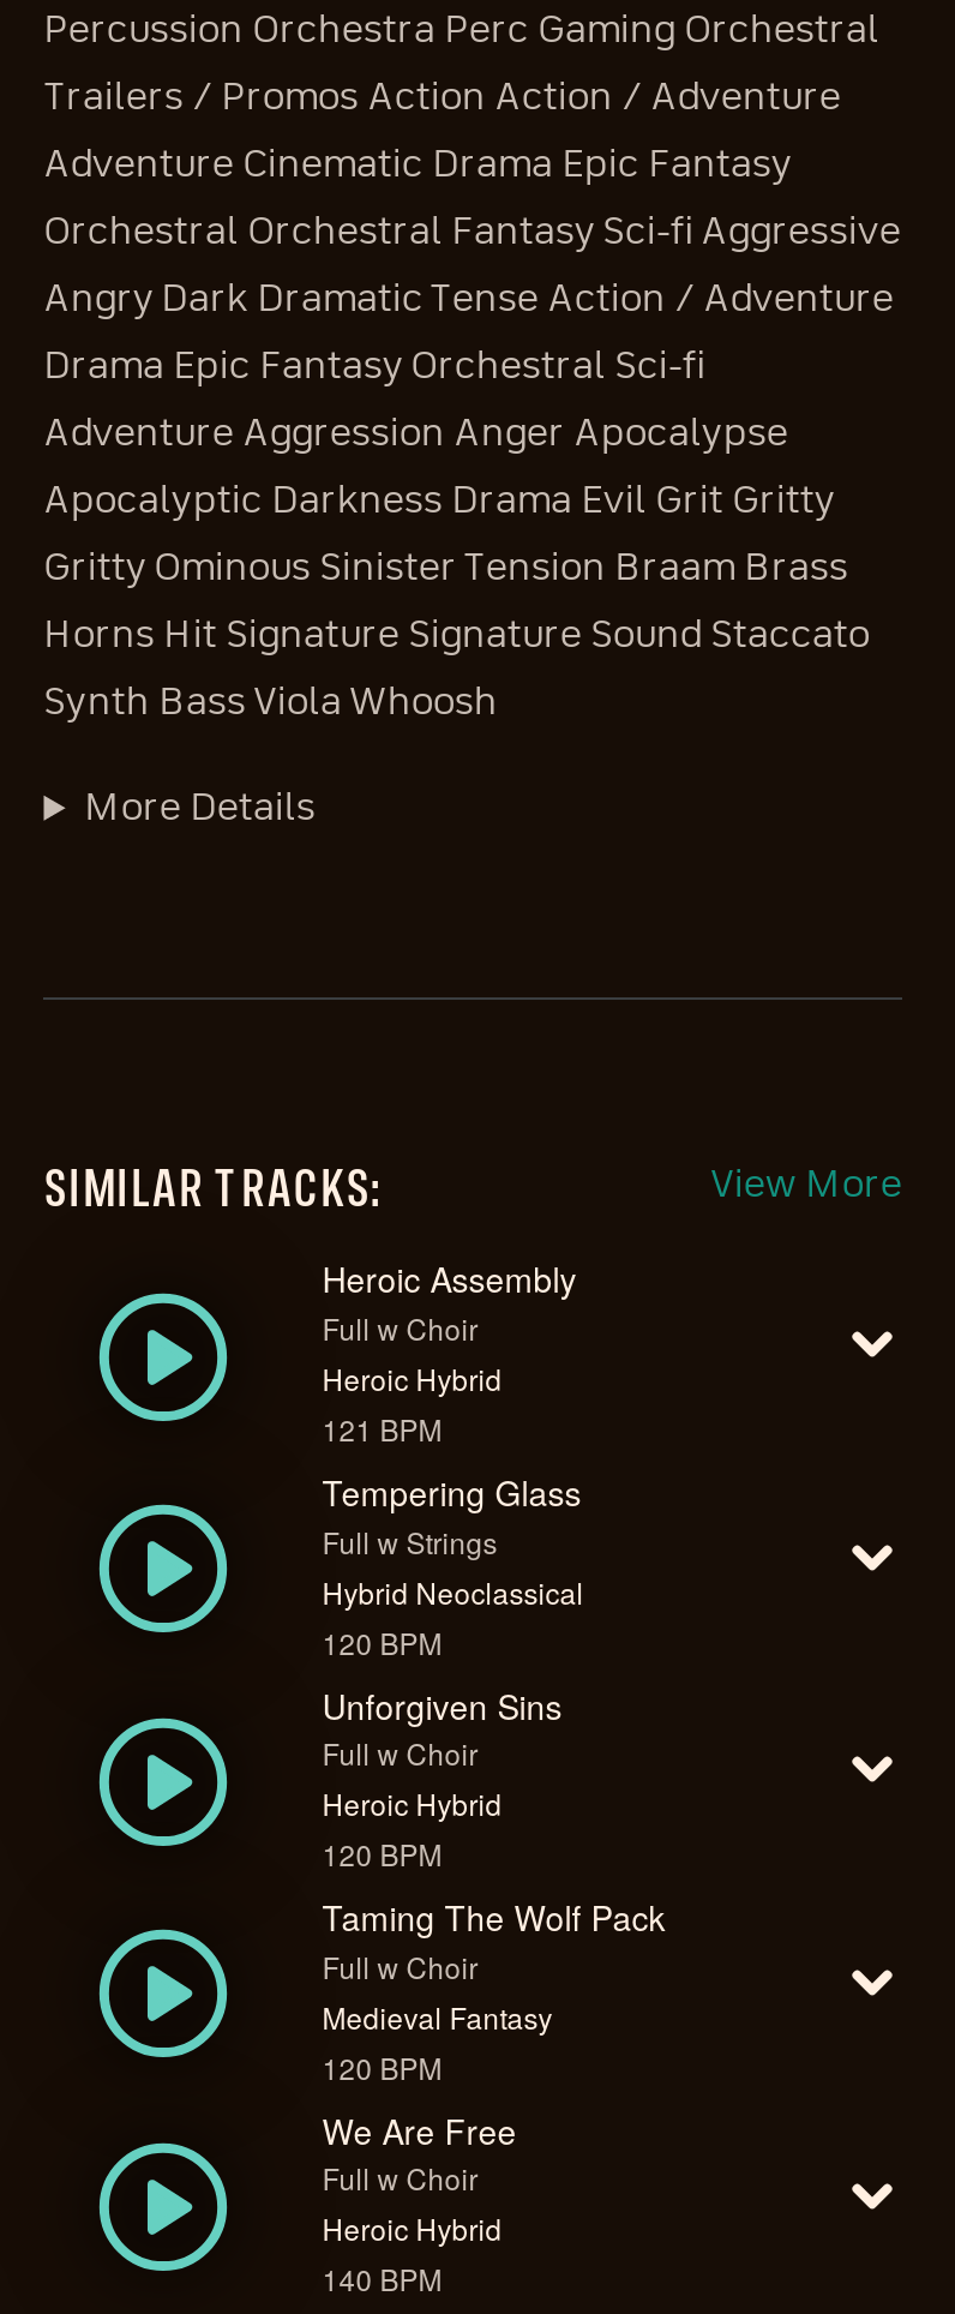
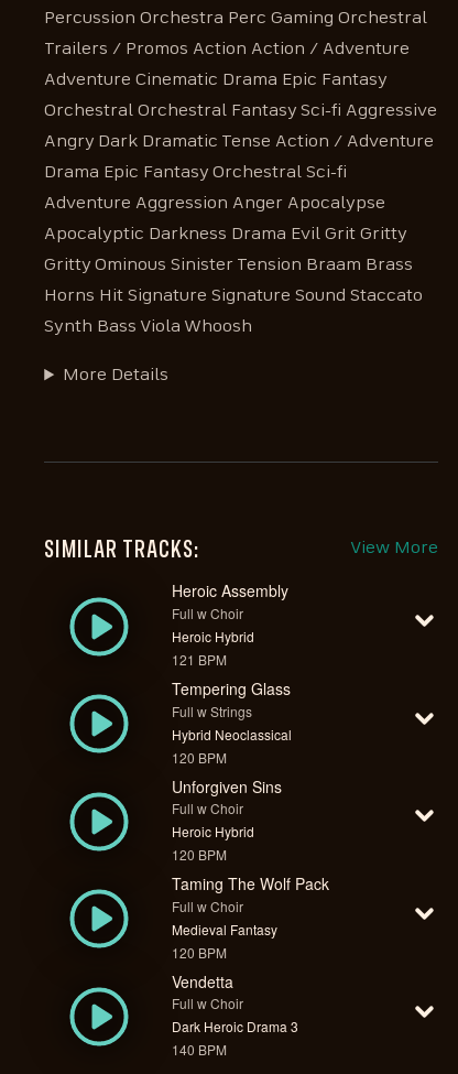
- We Are Free
+ Vendetta

- Heroic Hybrid
+ Dark Heroic Drama 3
